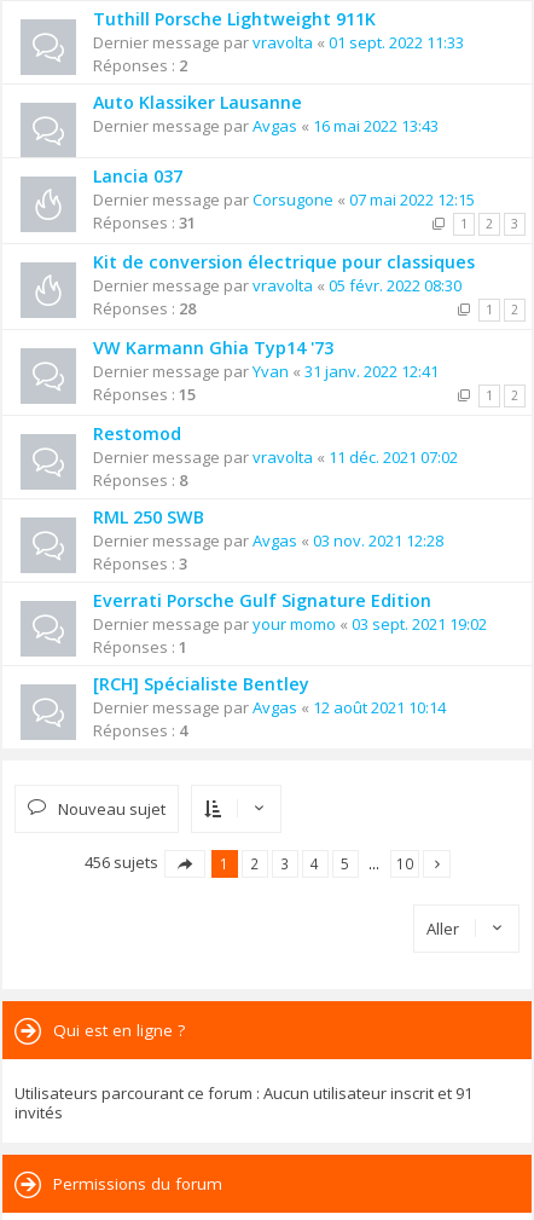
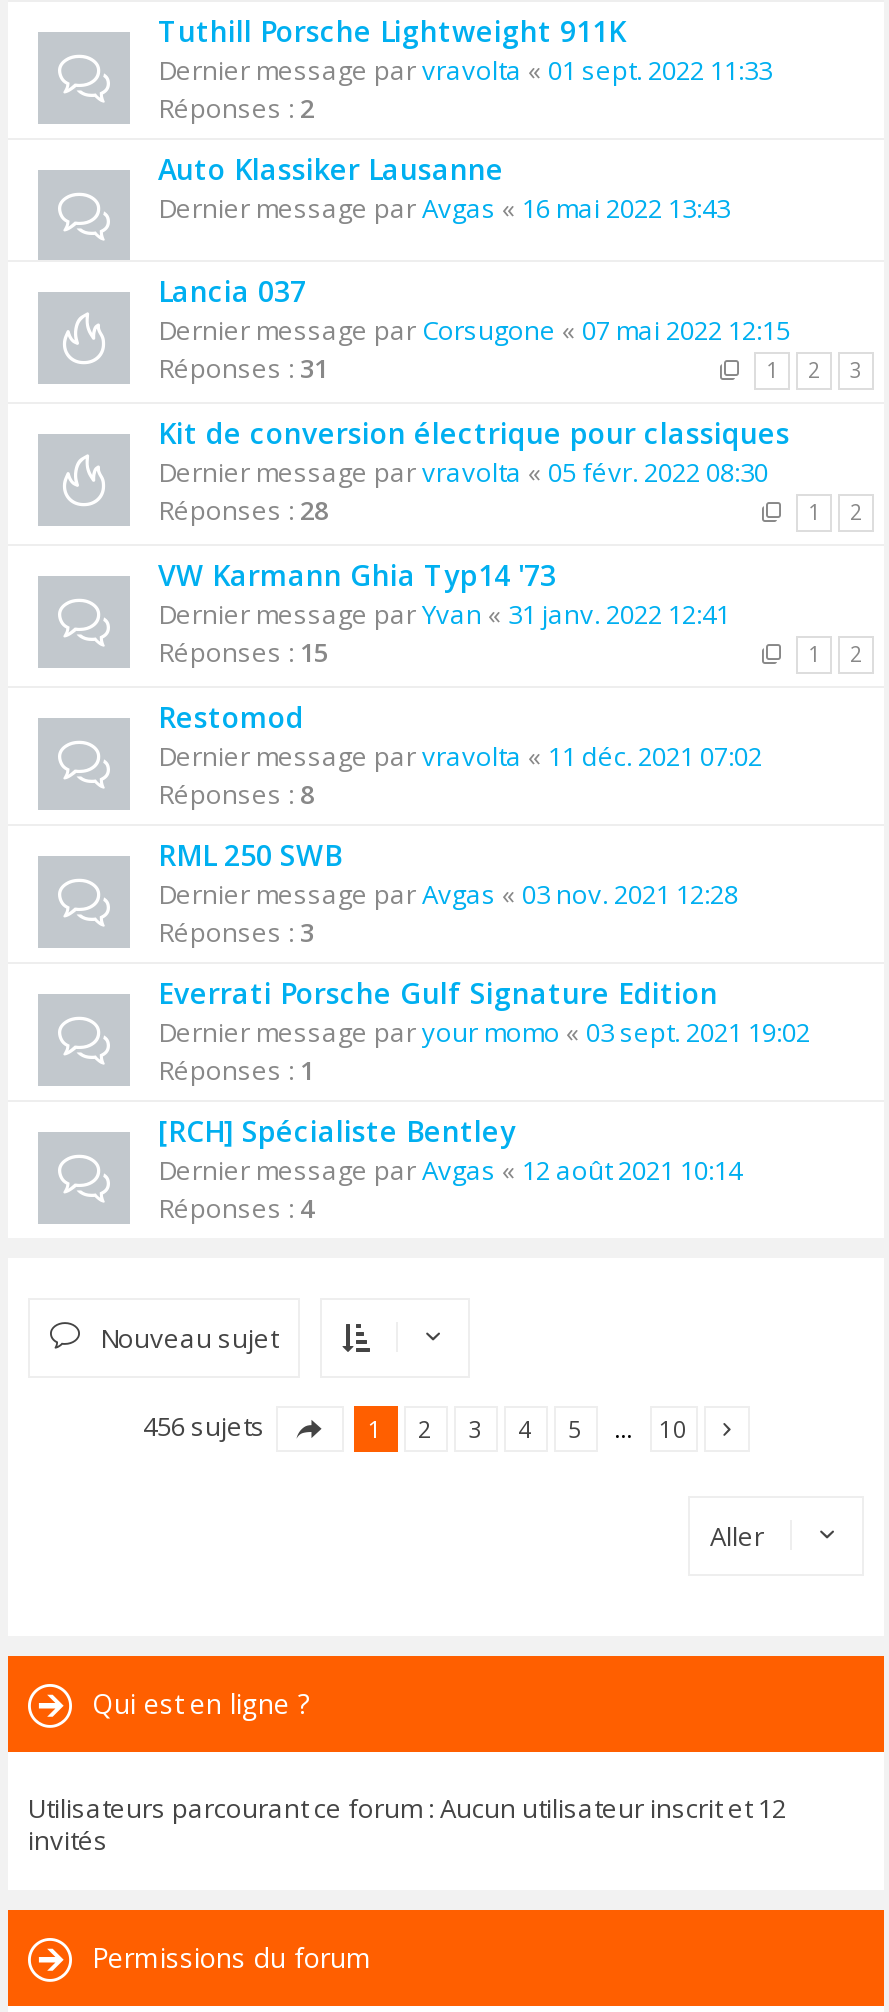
- Utilisateurs parcourant ce forum : Aucun utilisateur inscrit et 91
+ Utilisateurs parcourant ce forum : Aucun utilisateur inscrit et 12
